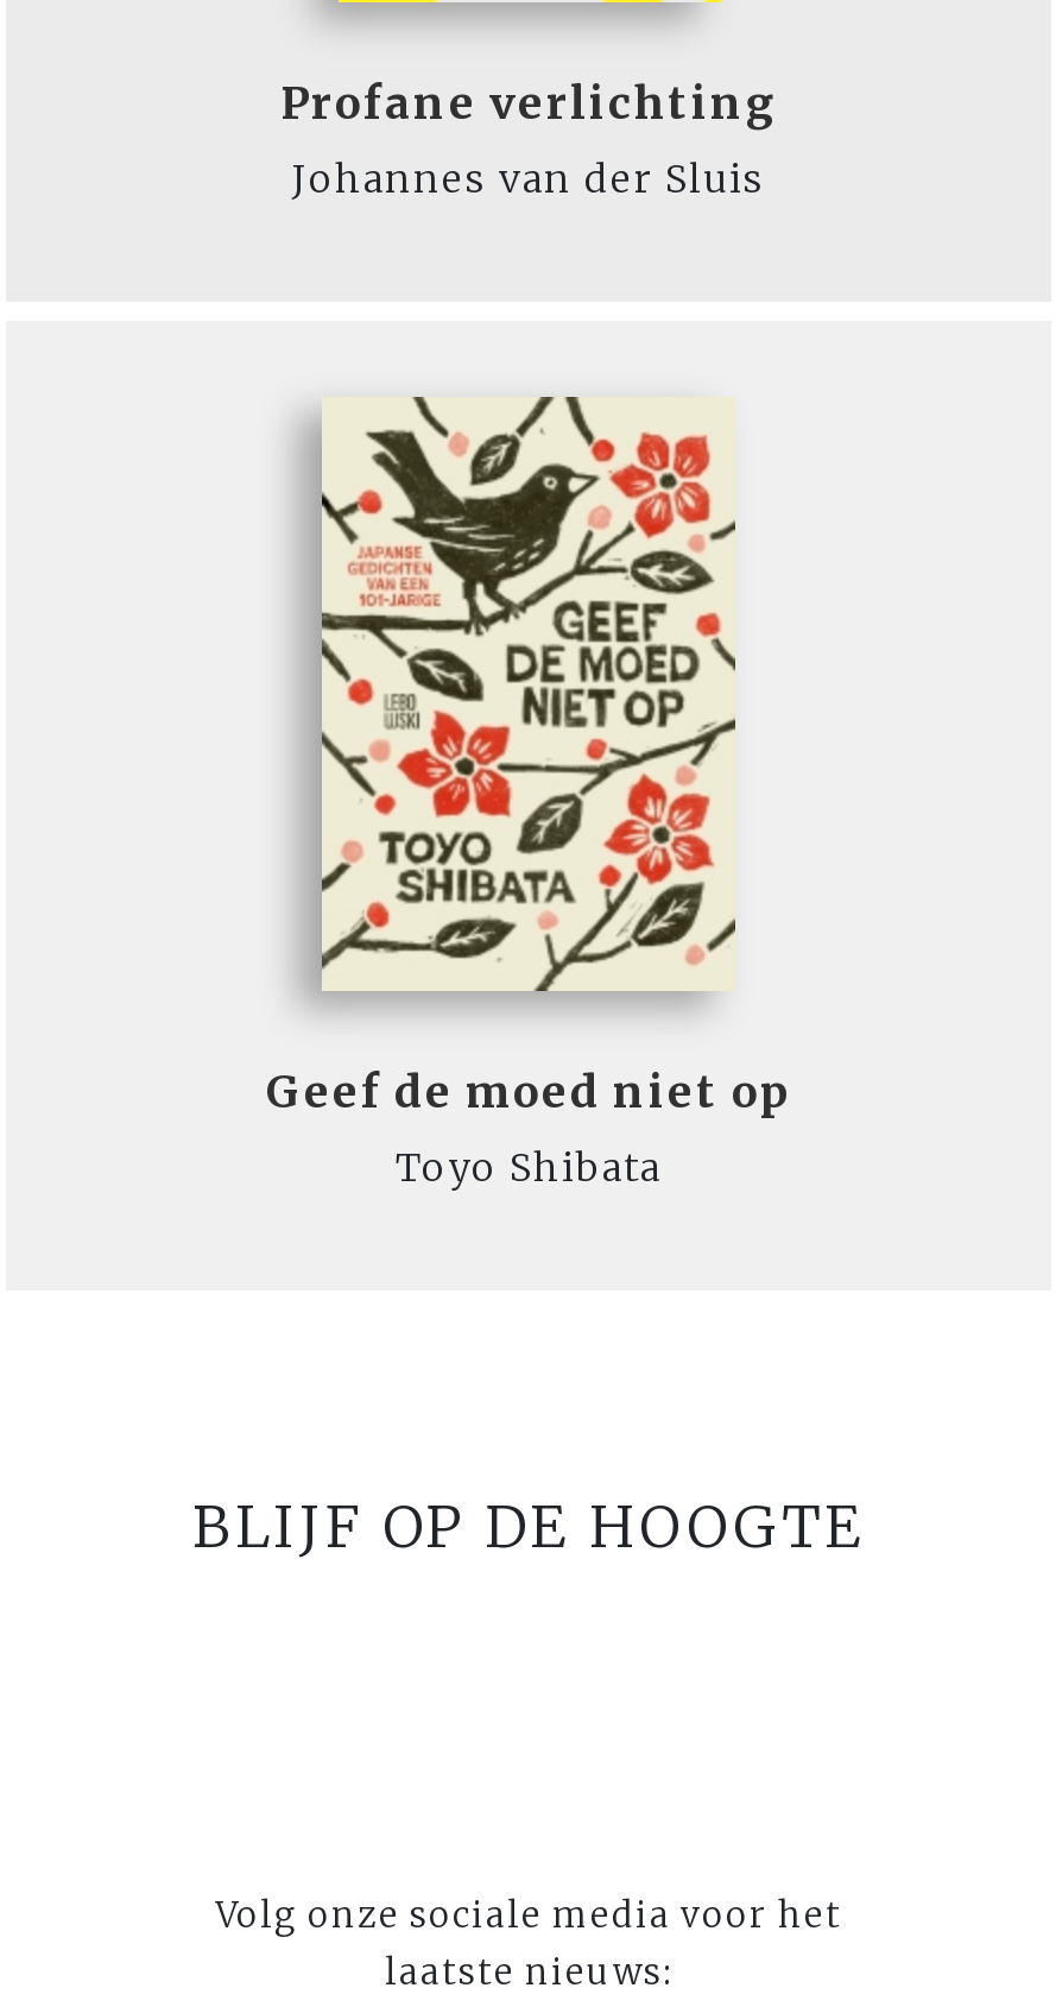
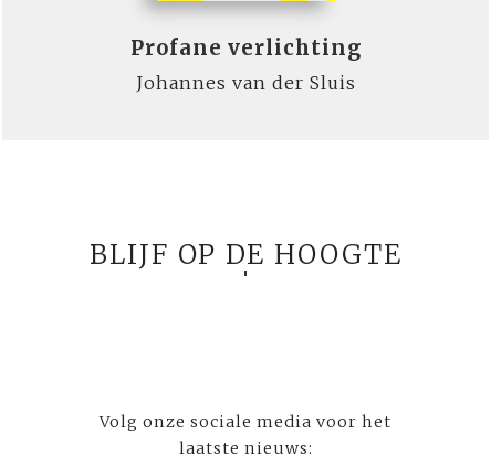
- [image]
- Geef de moed niet op
- Toyo Shibata
